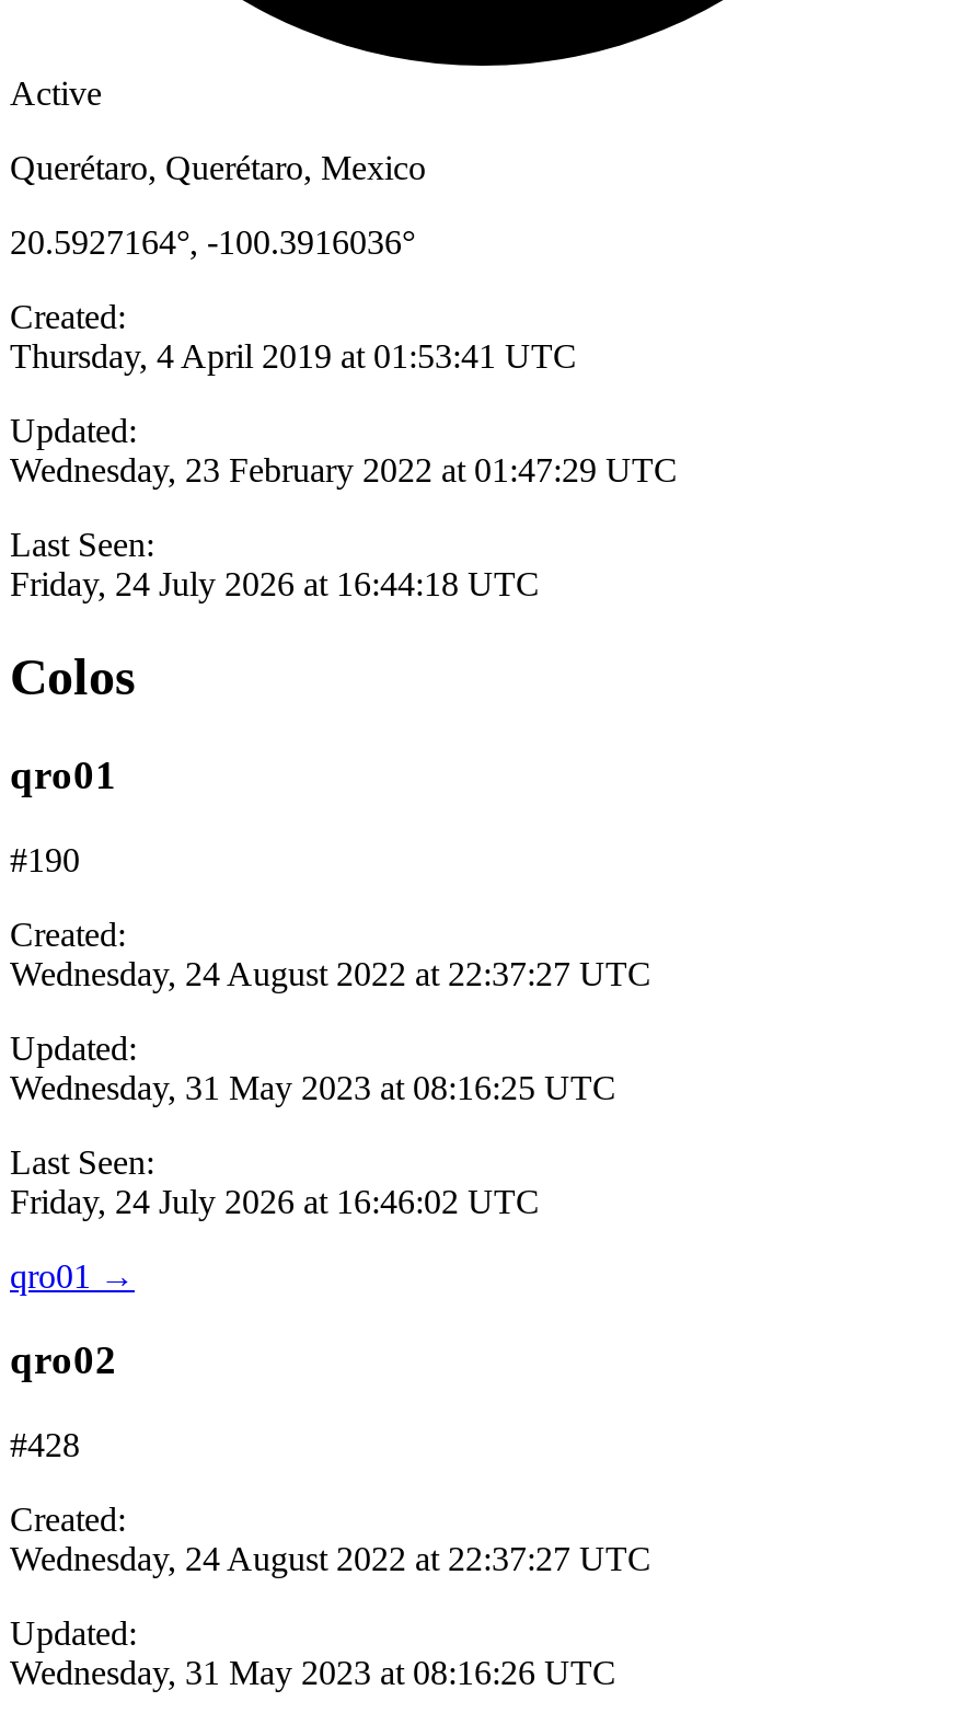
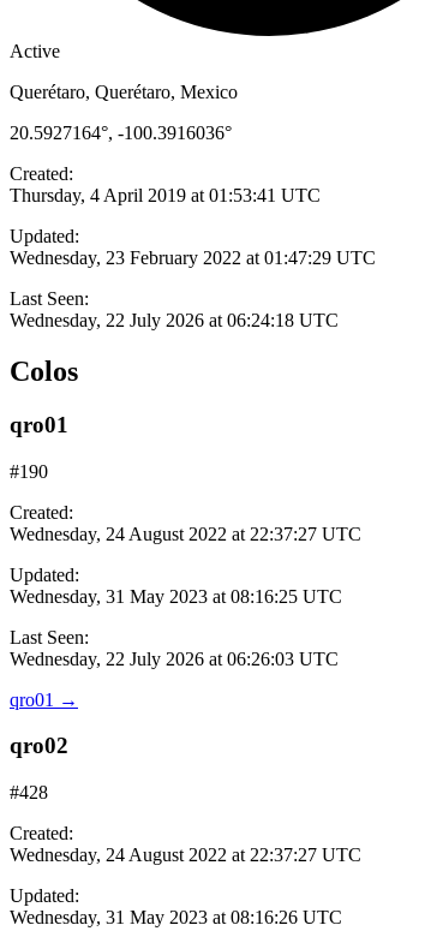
- Friday, 24 July 2026 at 16:44:18 UTC
+ Wednesday, 22 July 2026 at 06:24:18 UTC

- Friday, 24 July 2026 at 16:46:02 UTC
+ Wednesday, 22 July 2026 at 06:26:03 UTC
